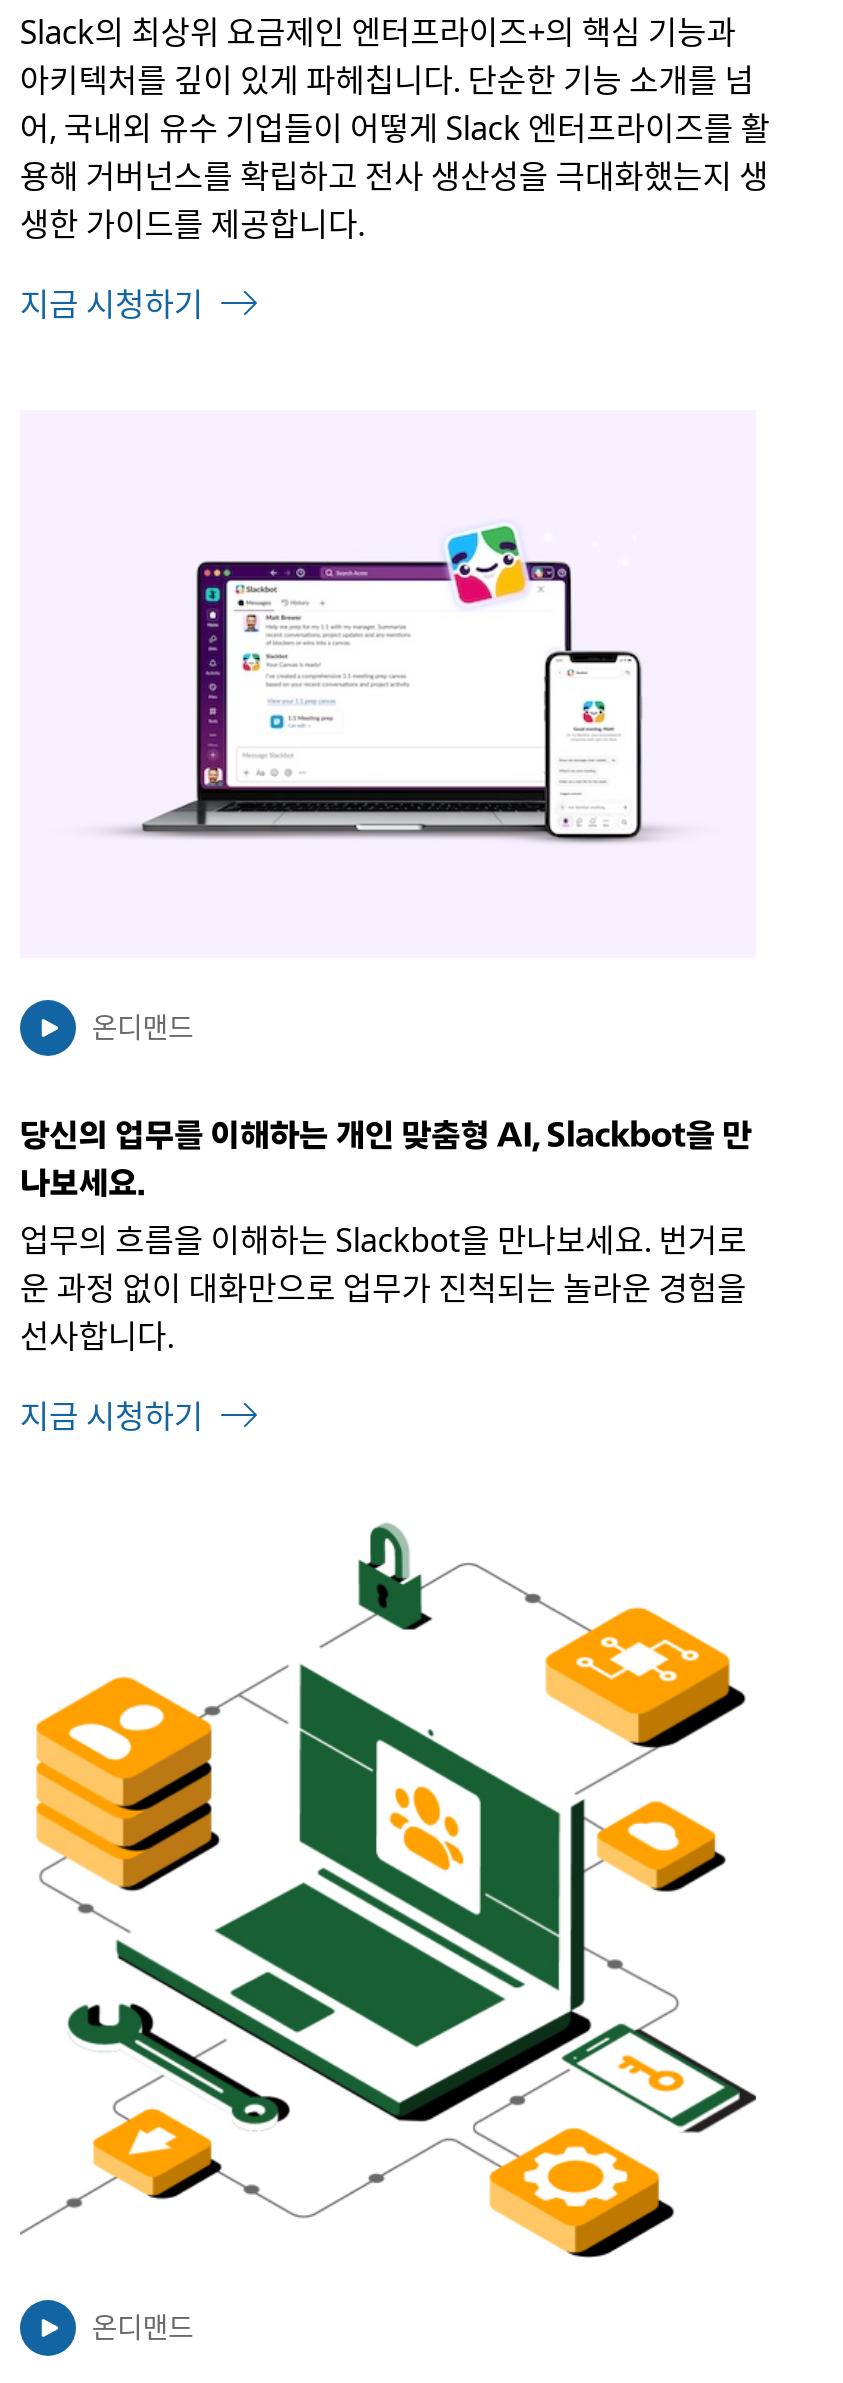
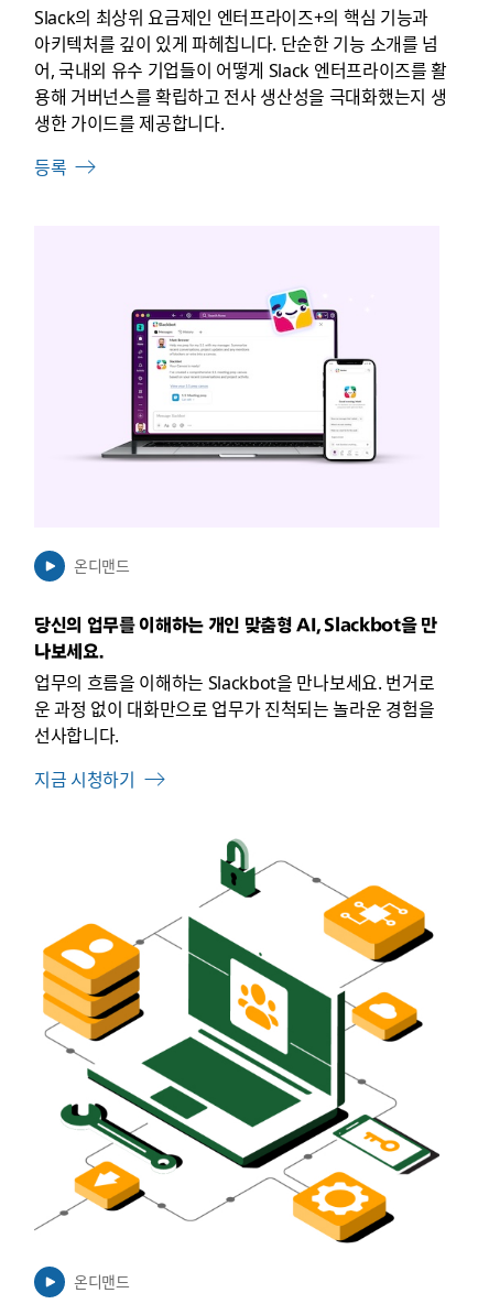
- 지금 시청하기
+ 등록
